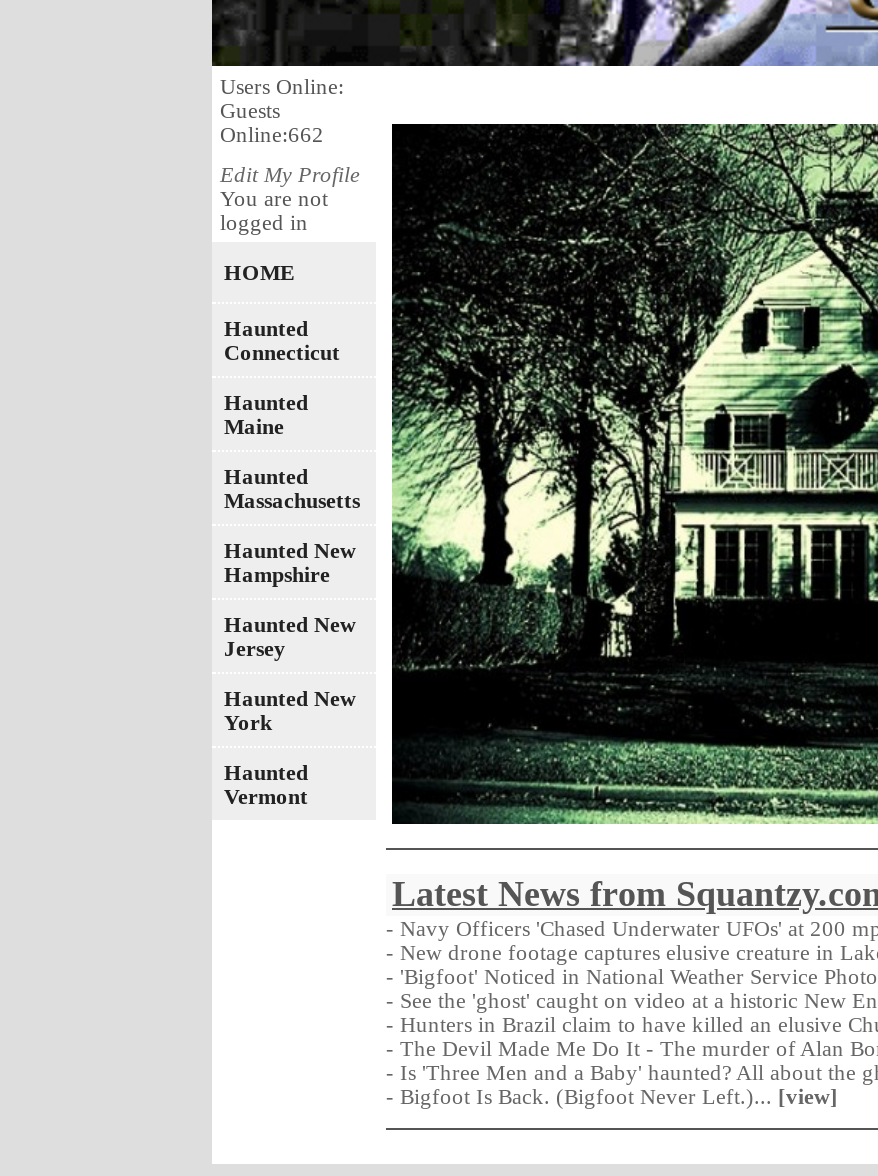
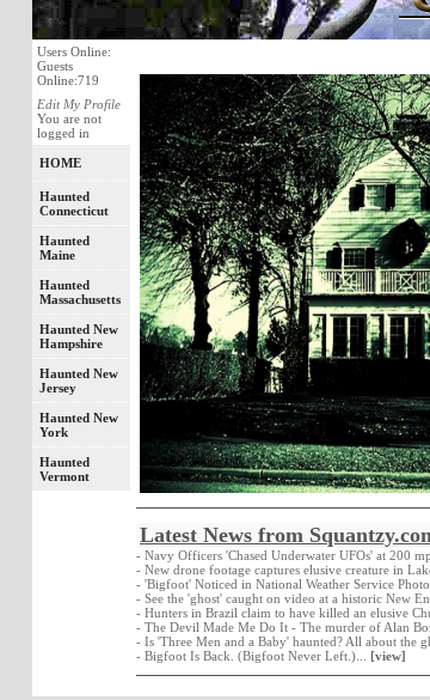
- Online:662
+ Online:719
